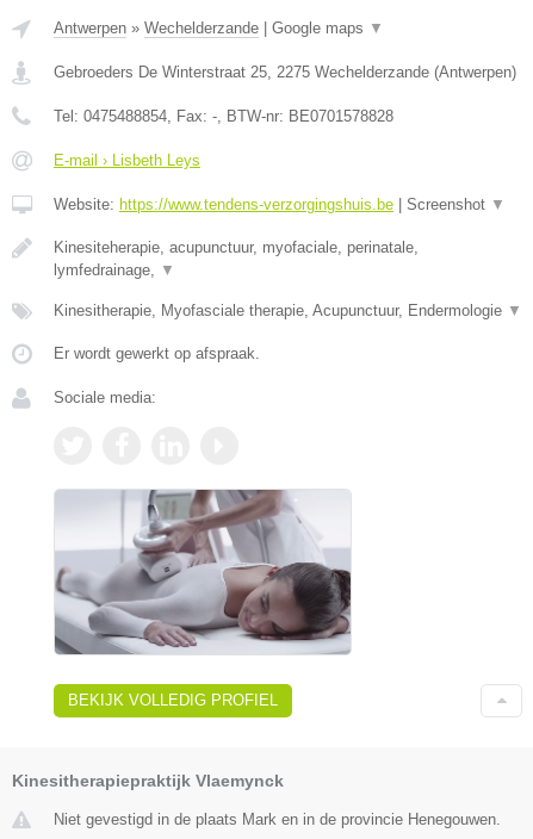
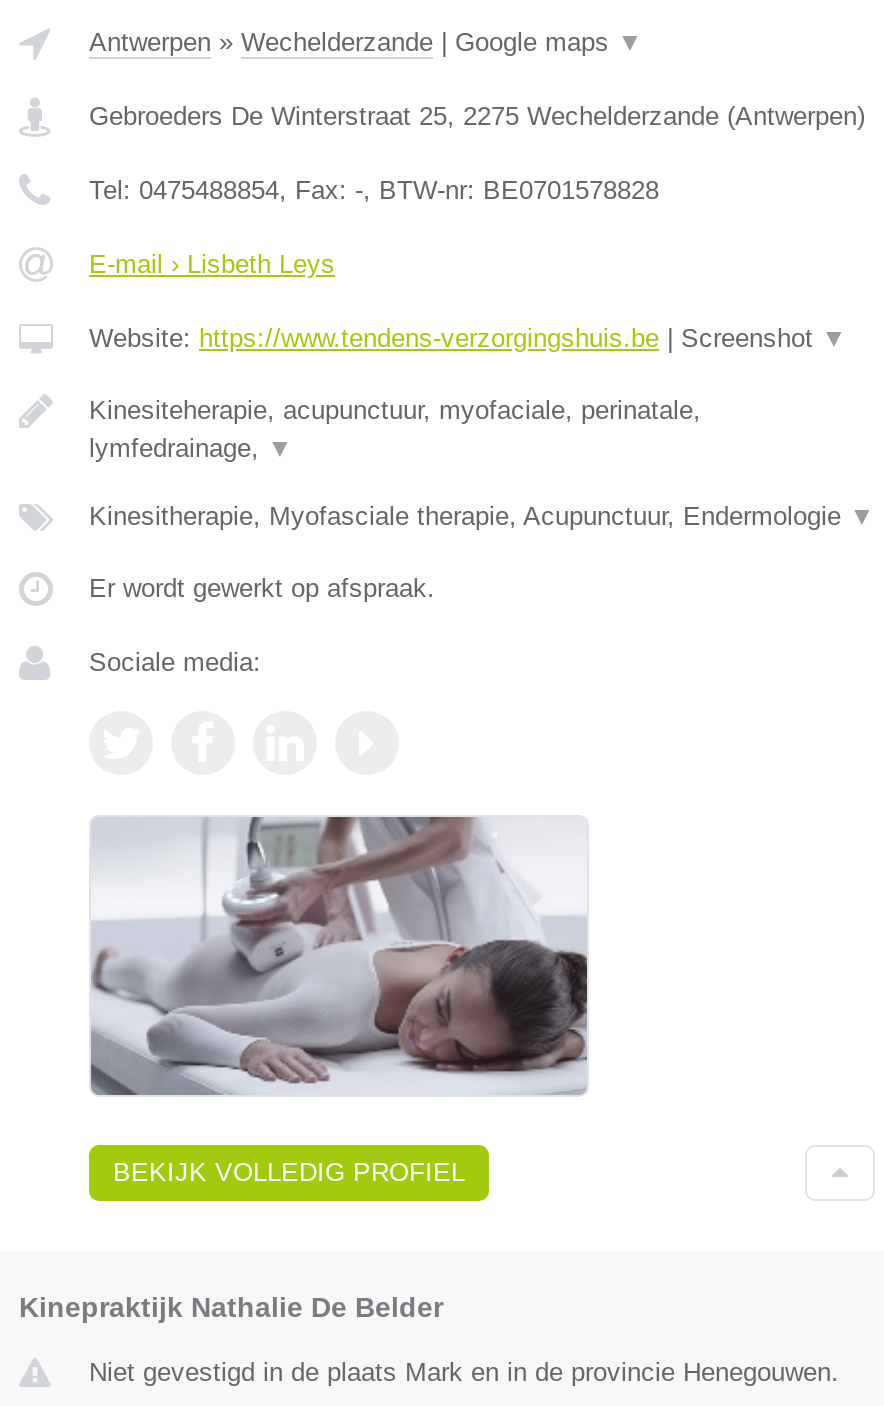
- Kinesitherapiepraktijk Vlaemynck
+ Kinepraktijk Nathalie De Belder
